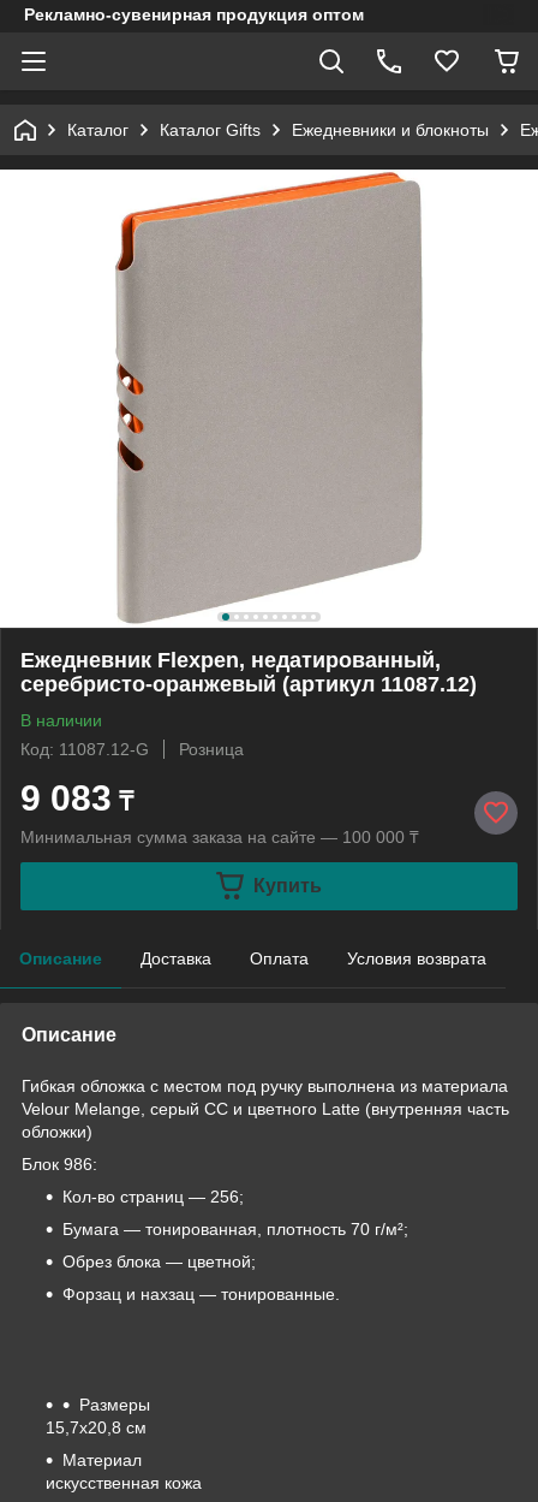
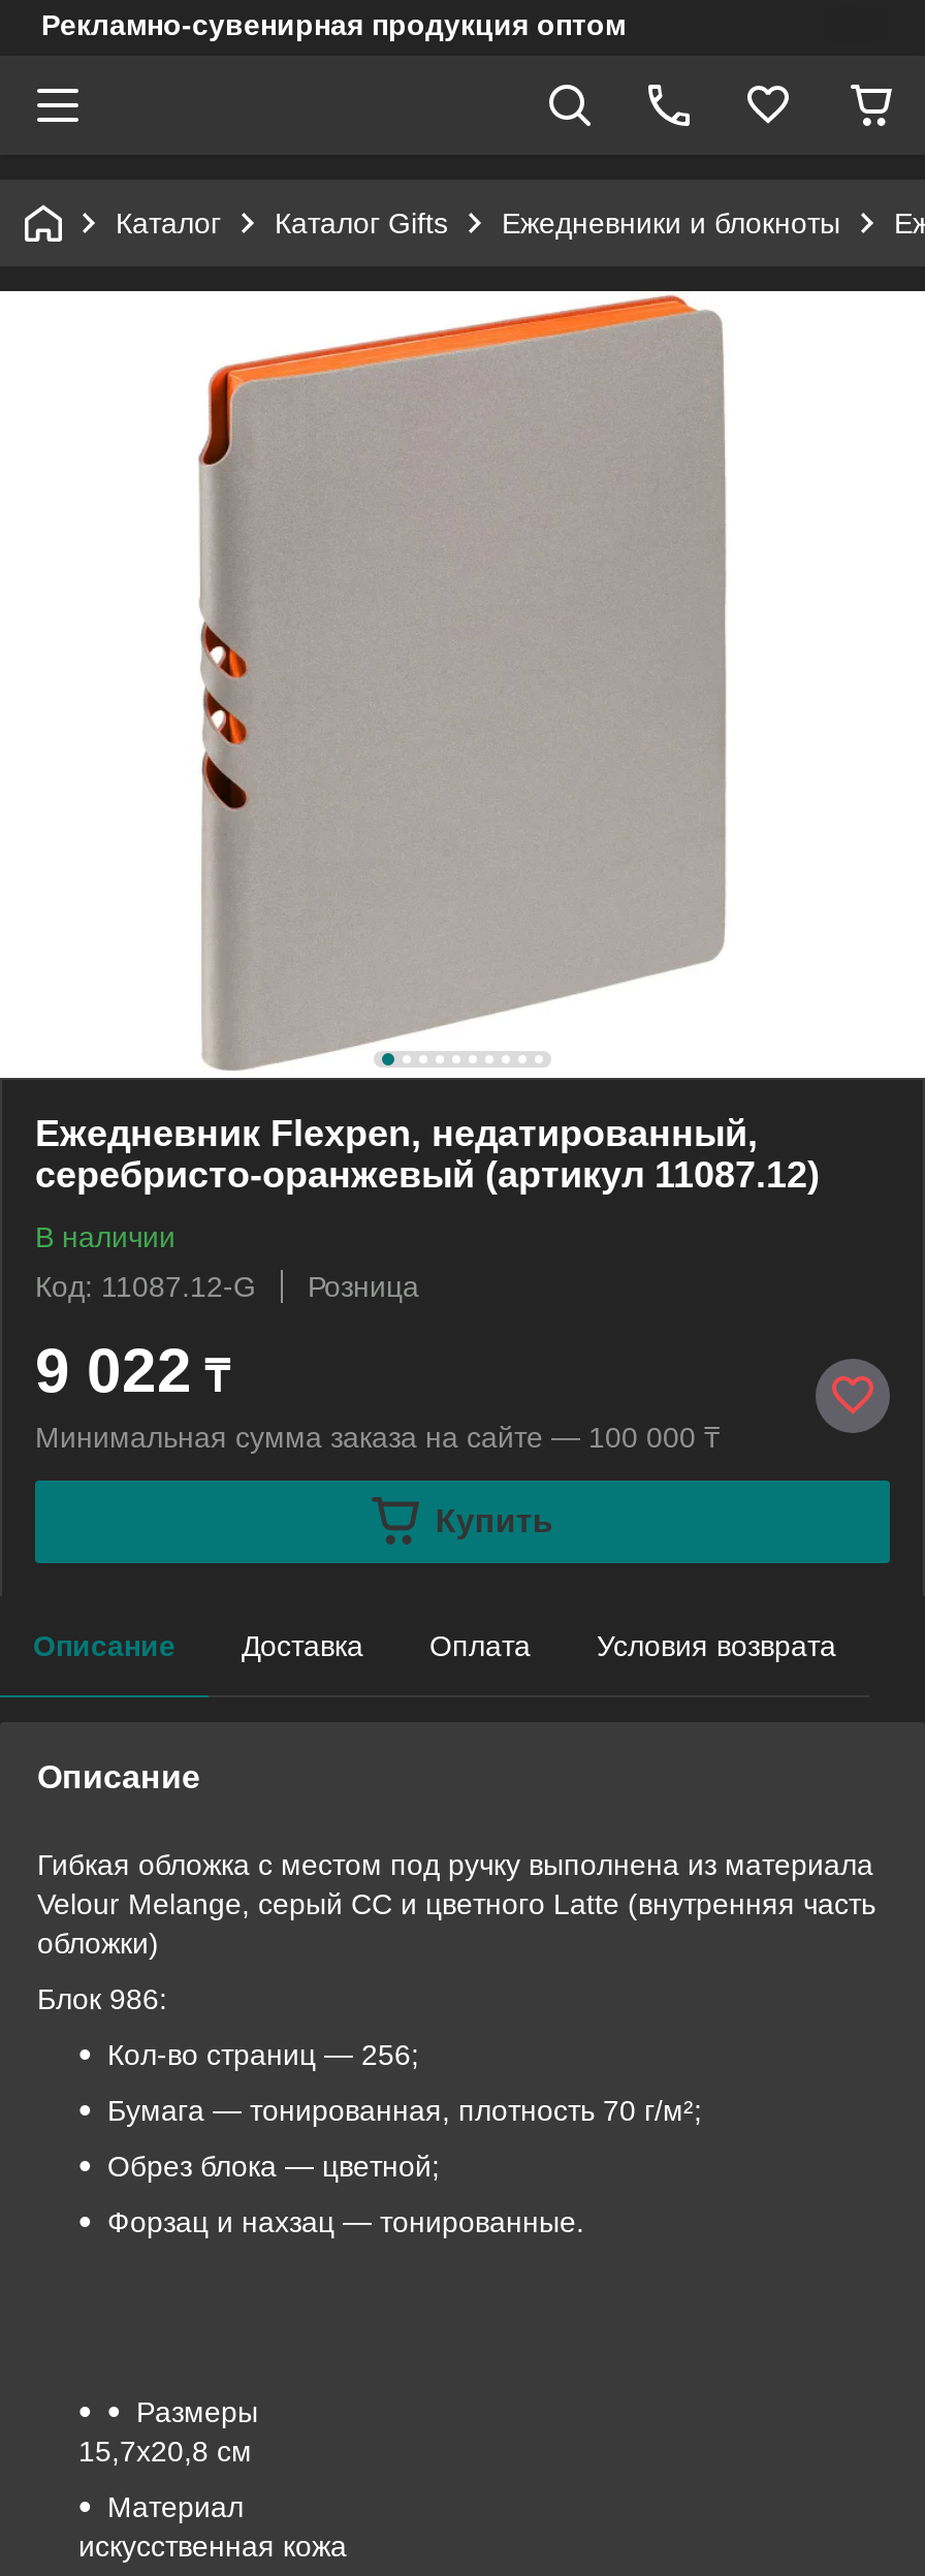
- 9 083 ₸
+ 9 022 ₸
